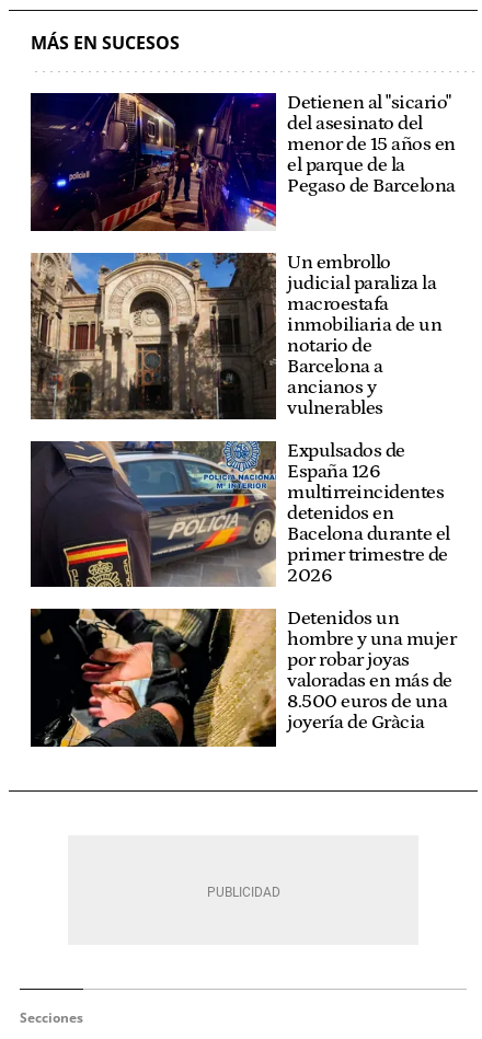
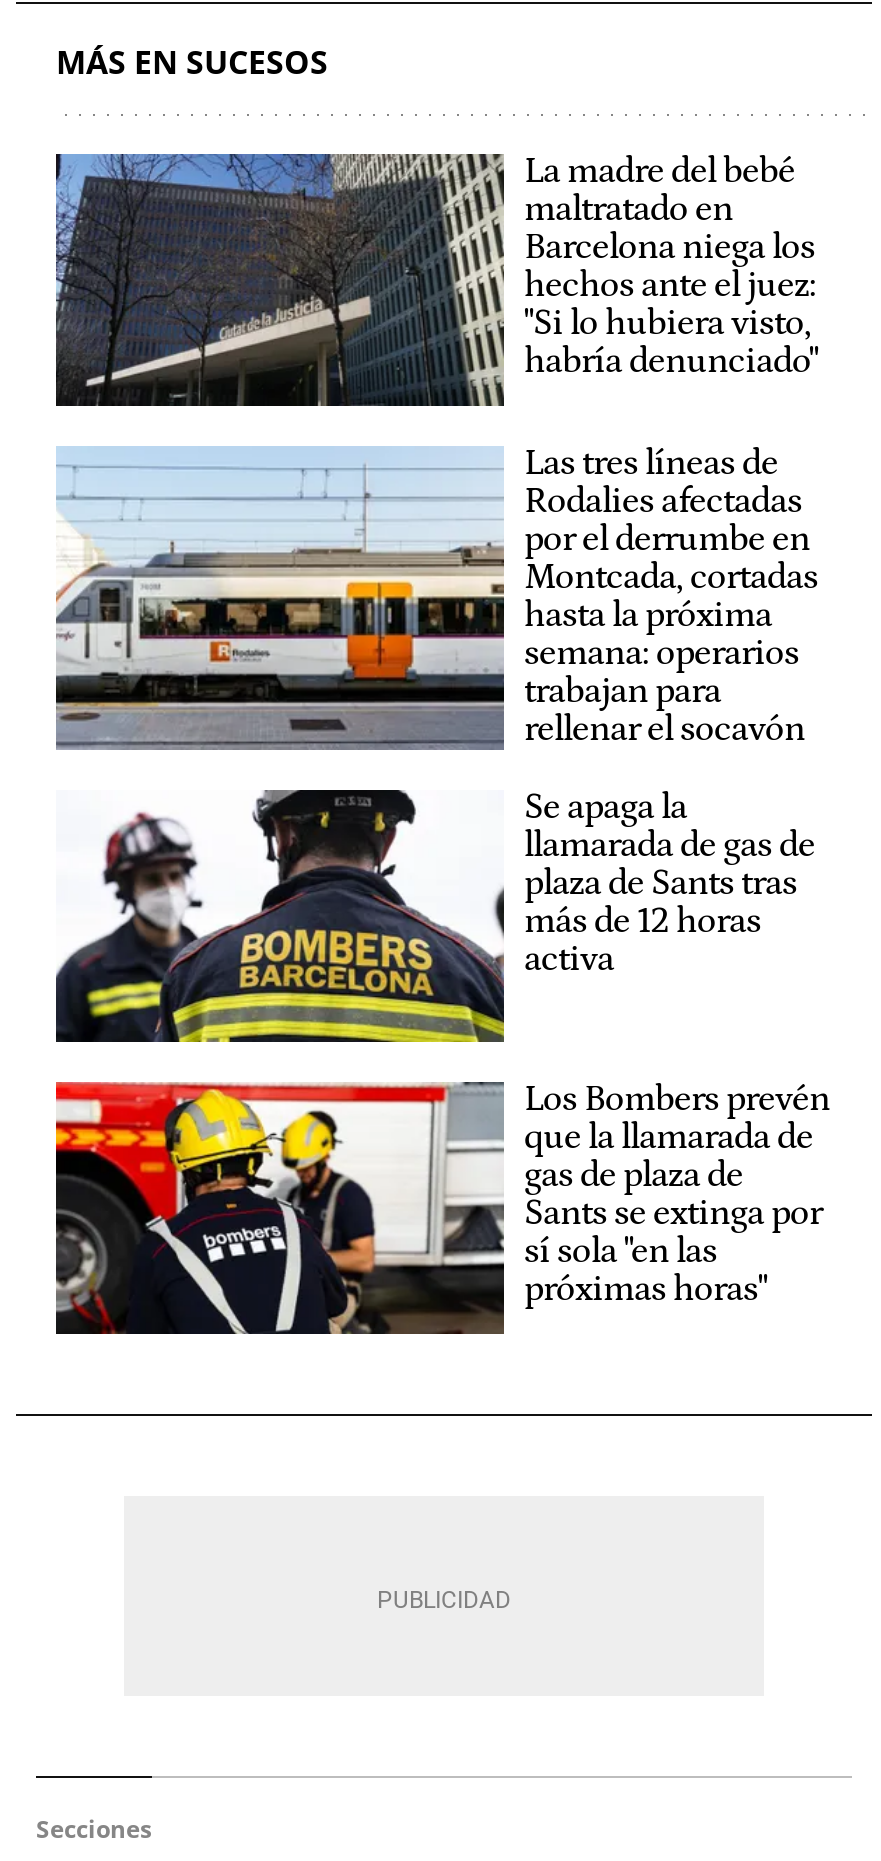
- [image]
- Detienen al "sicario"
- del asesinato del
- menor de 15 años en
- el parque de la
- Pegaso de Barcelona
+ [image]
+ La madre del bebé
+ maltratado en
+ Barcelona niega los
+ hechos ante el juez:
+ "Si lo hubiera visto,
+ habría denunciado"

- [image]
- Un embrollo
- judicial paraliza la
- macroestafa
- inmobiliaria de un
- notario de
- Barcelona a
- ancianos y
- vulnerables
+ [image]
+ Las tres líneas de
+ Rodalies afectadas
+ por el derrumbe en
+ Montcada, cortadas
+ hasta la próxima
+ semana: operarios
+ trabajan para
+ rellenar el socavón

- [image]
- Expulsados de
- España 126
- multirreincidentes
- detenidos en
- Bacelona durante el
- primer trimestre de
- 2026
+ [image]
+ Se apaga la
+ llamarada de gas de
+ plaza de Sants tras
+ más de 12 horas
+ activa

- [image]
- Detenidos un
- hombre y una mujer
- por robar joyas
- valoradas en más de
- 8.500 euros de una
- joyería de Gràcia
+ [image]
+ Los Bombers prevén
+ que la llamarada de
+ gas de plaza de
+ Sants se extinga por
+ sí sola "en las
+ próximas horas"
